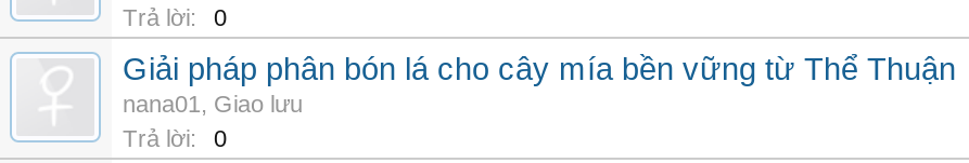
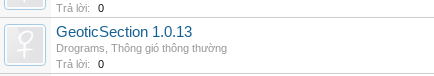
- Giải pháp phân bón lá cho cây mía bền vững từ Thể Thuận
- nana01, Giao lưu
+ GeoticSection 1.0.13
+ Drograms, Thông gió thông thường
